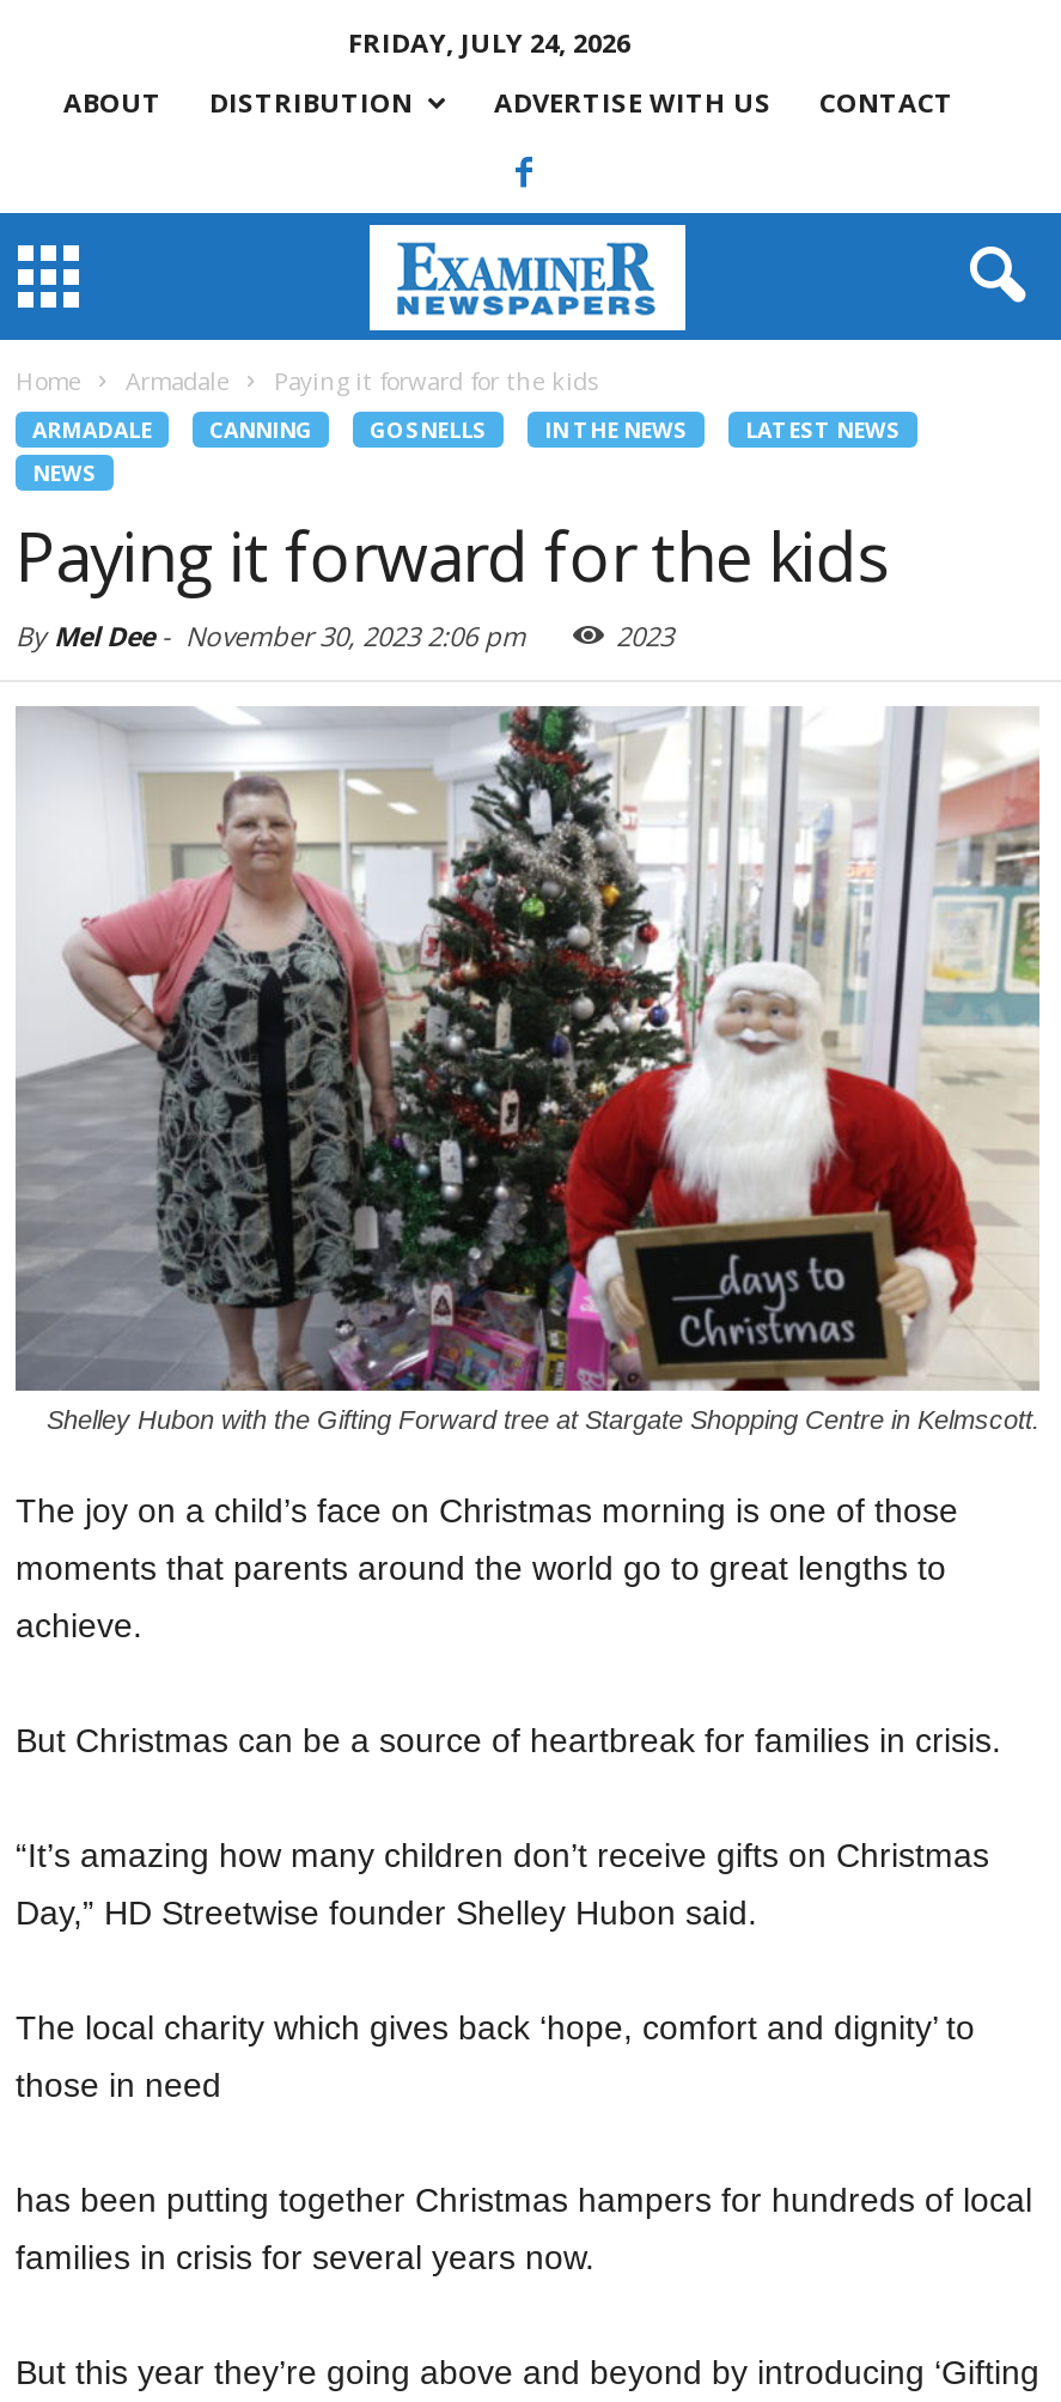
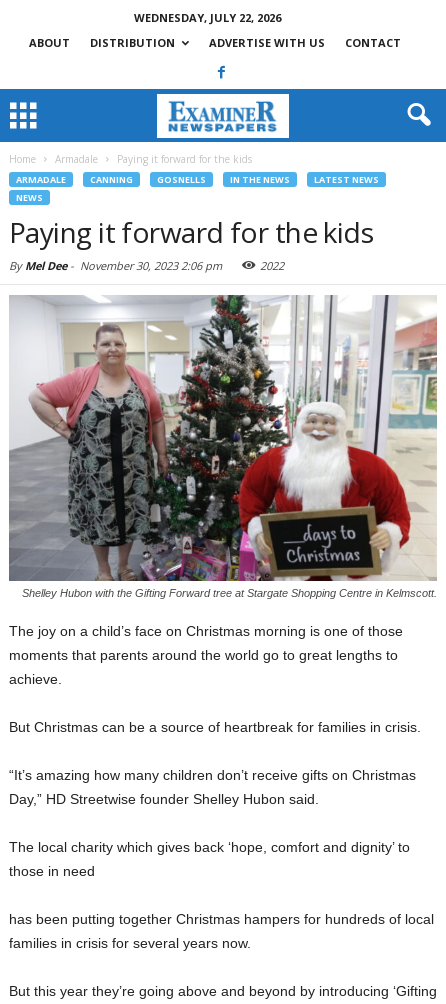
- FRIDAY, JULY 24, 2026
+ WEDNESDAY, JULY 22, 2026

- 2023
+ 2022
